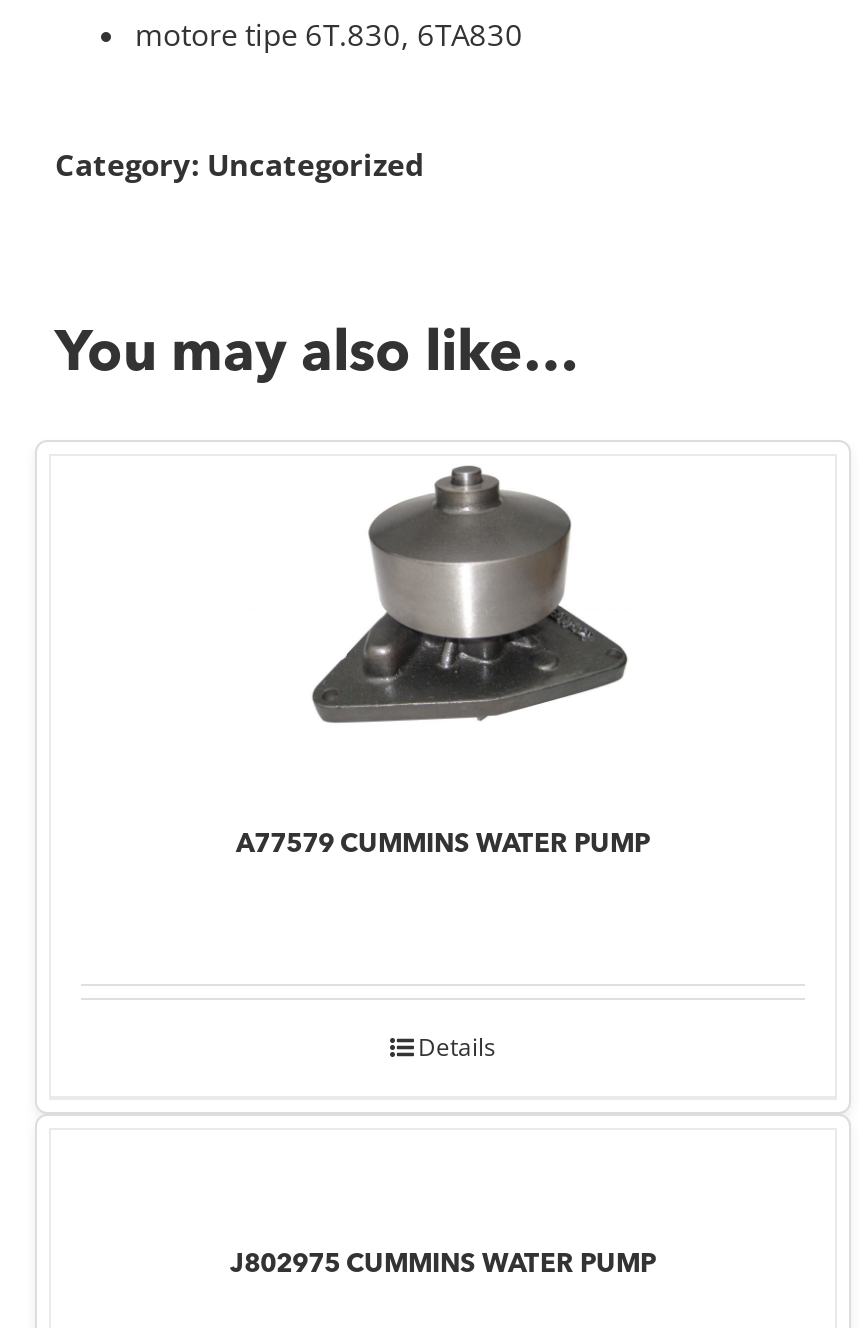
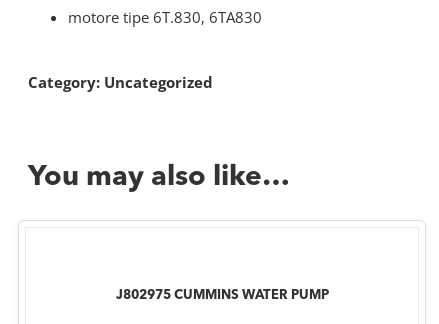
- [image]

- A77579 CUMMINS WATER PUMP

- Details
